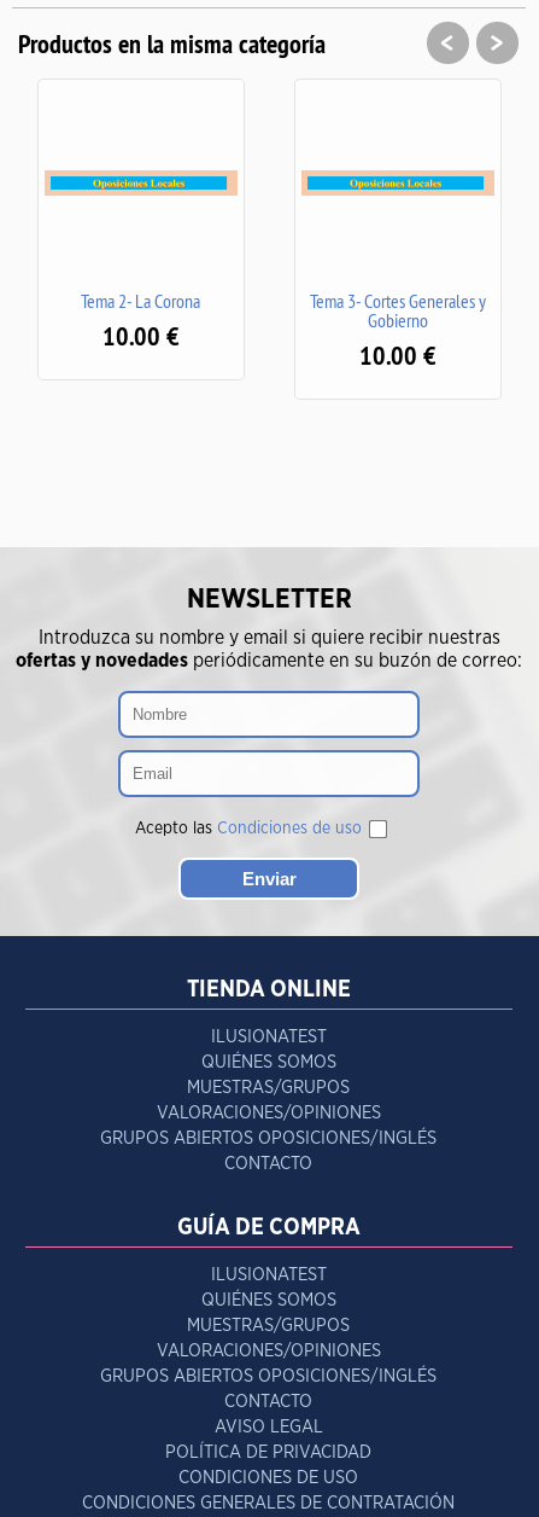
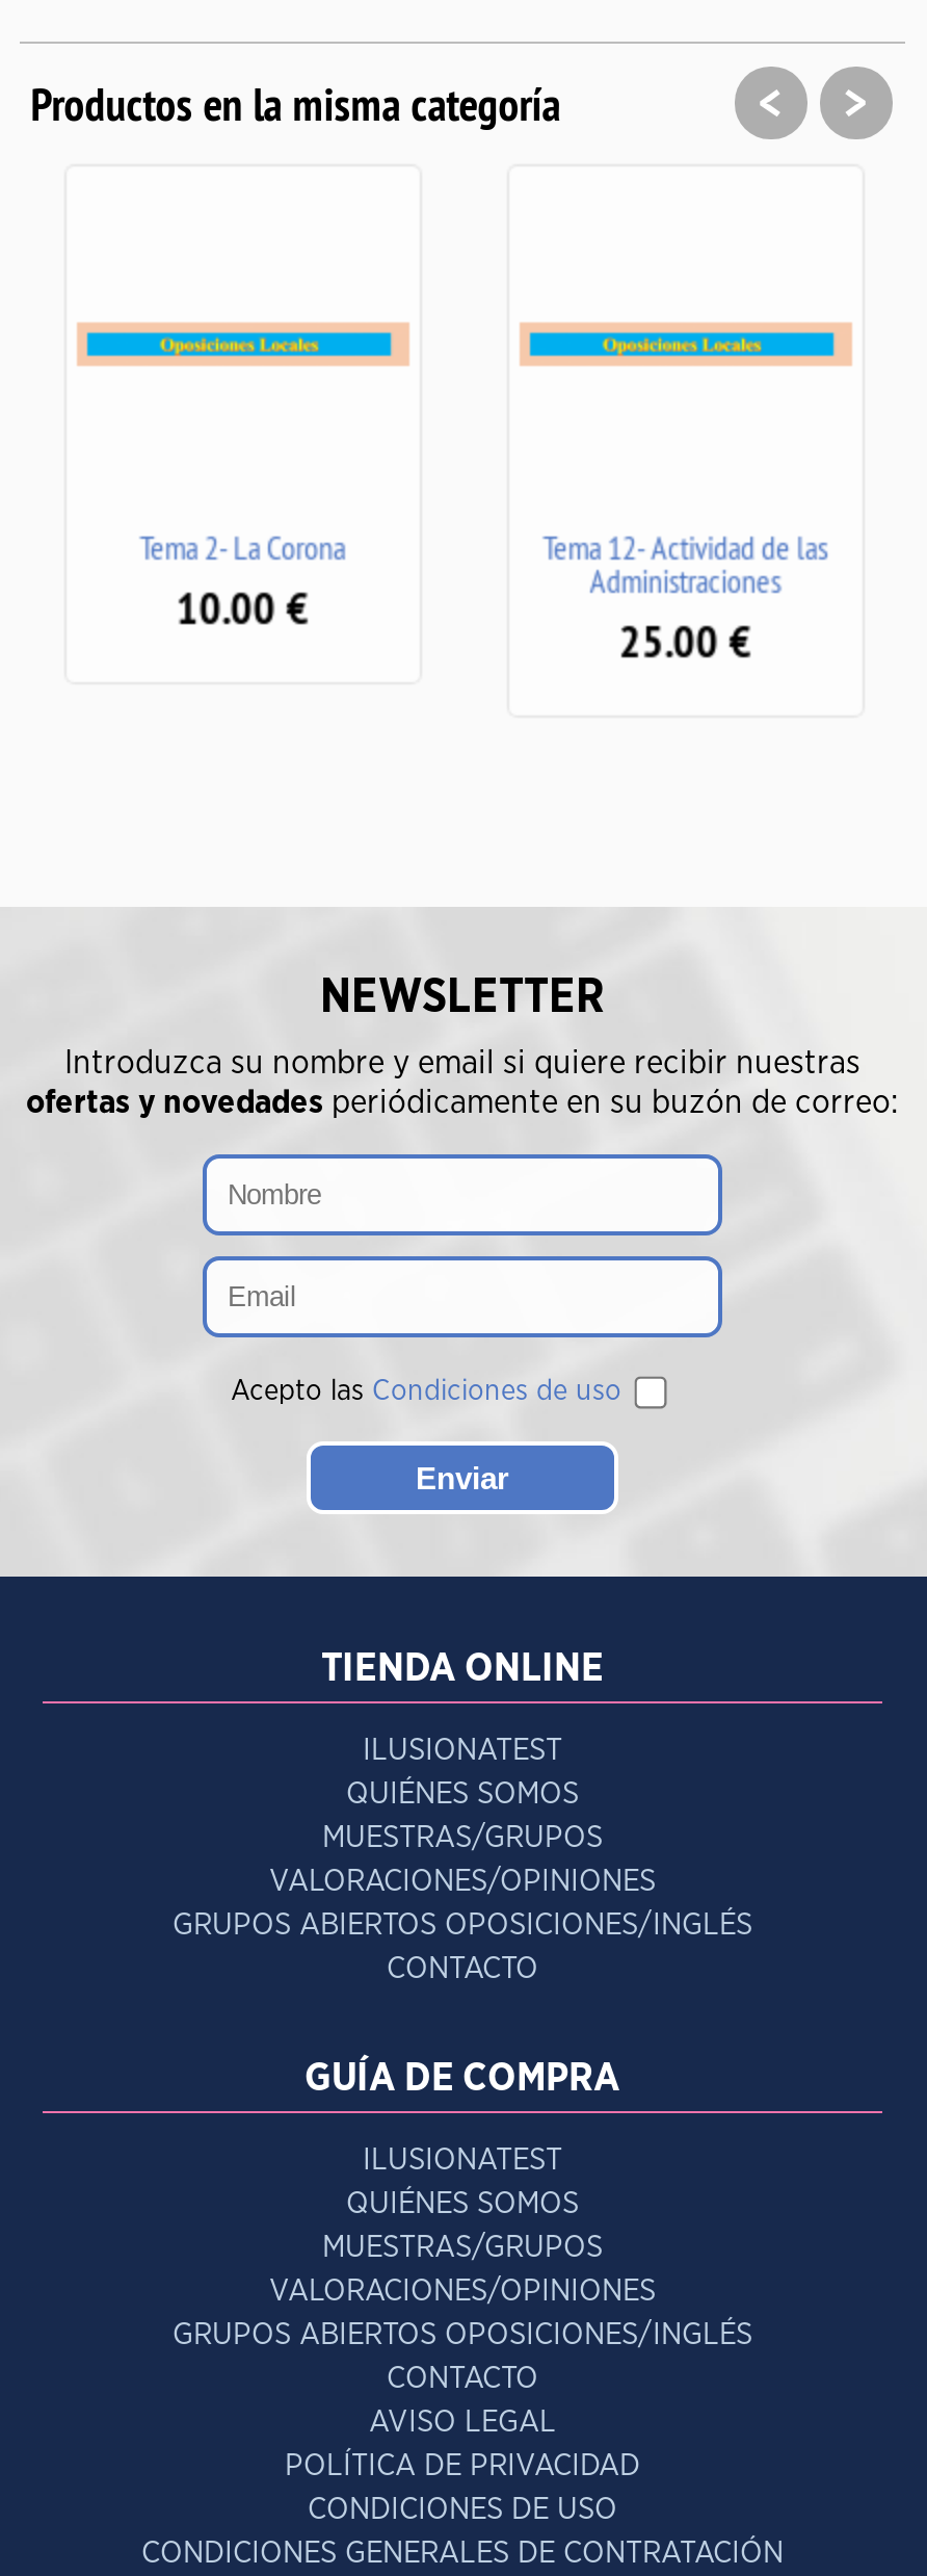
- Tema 3- Cortes Generales y
- Gobierno
- 10.00 €
+ Tema 12- Actividad de las
+ Administraciones
+ 25.00 €
